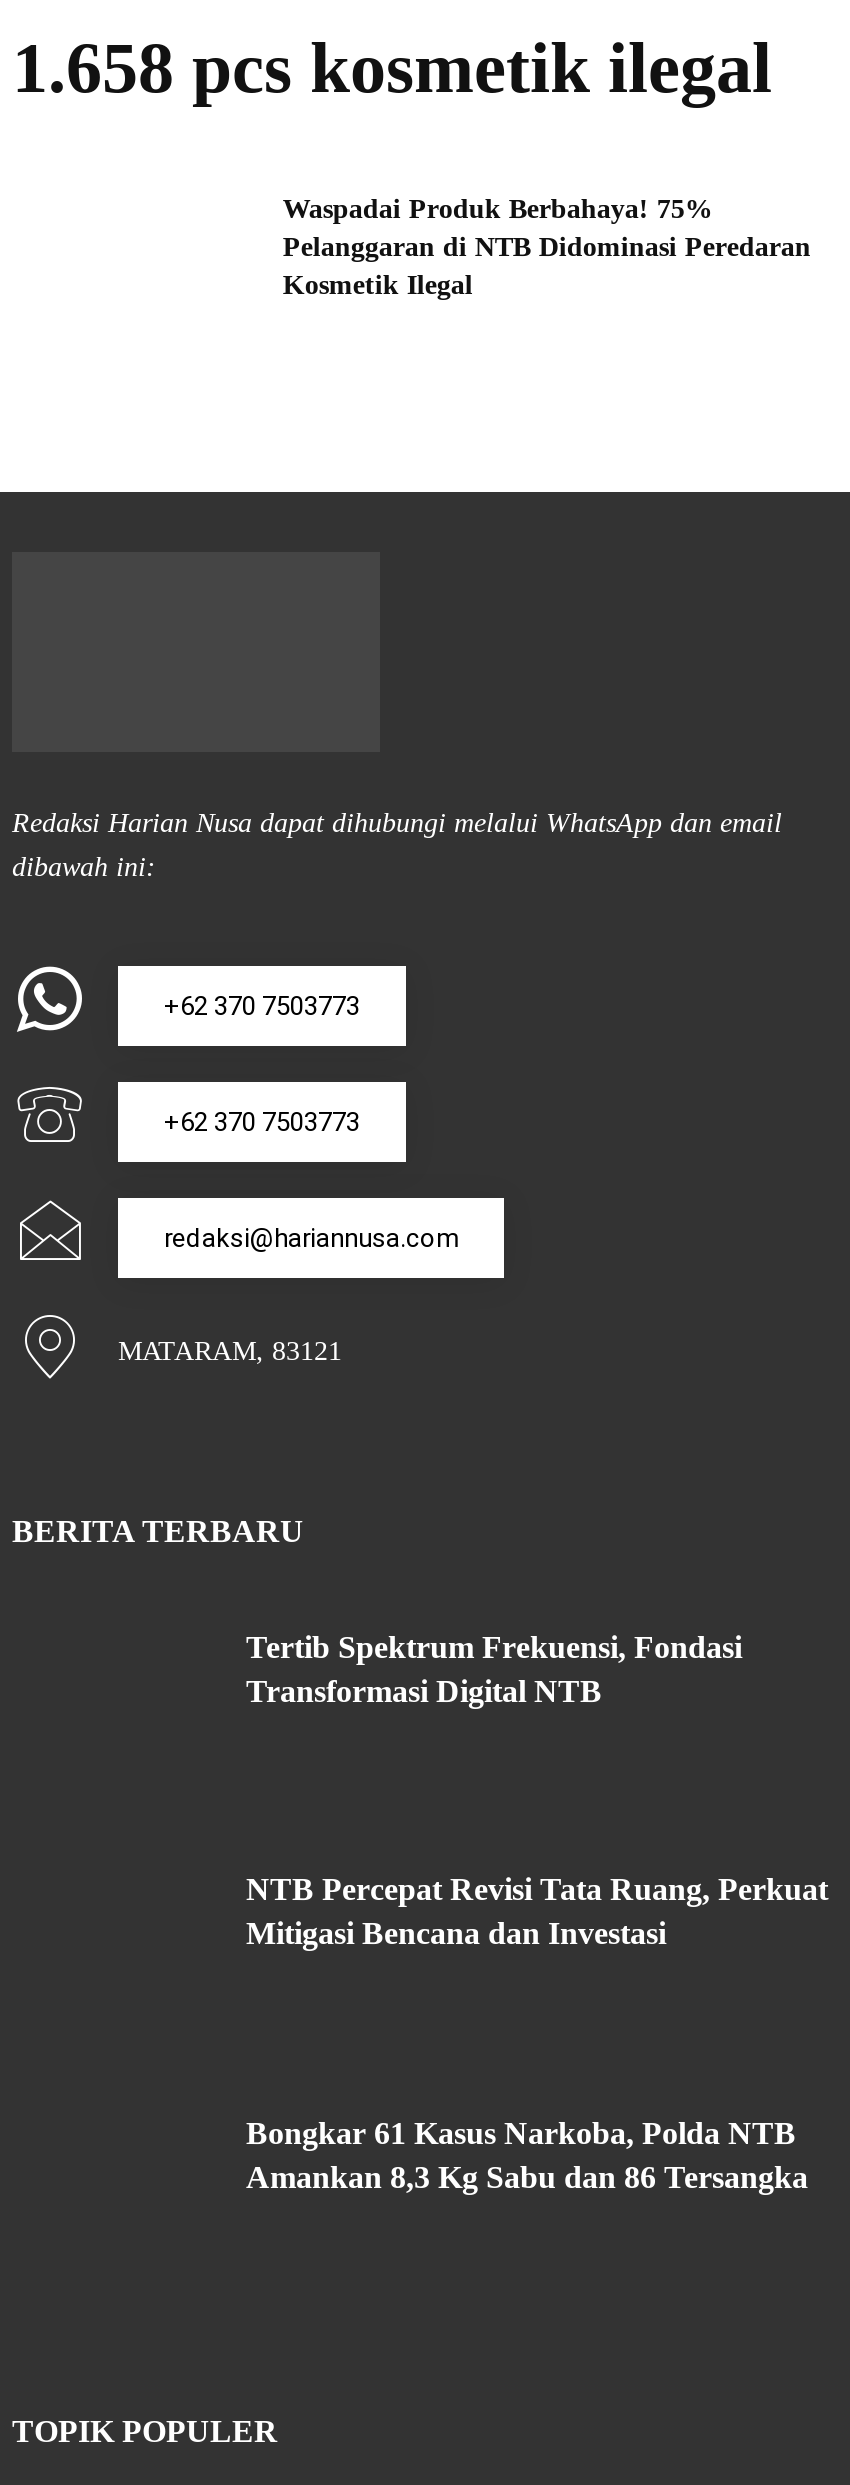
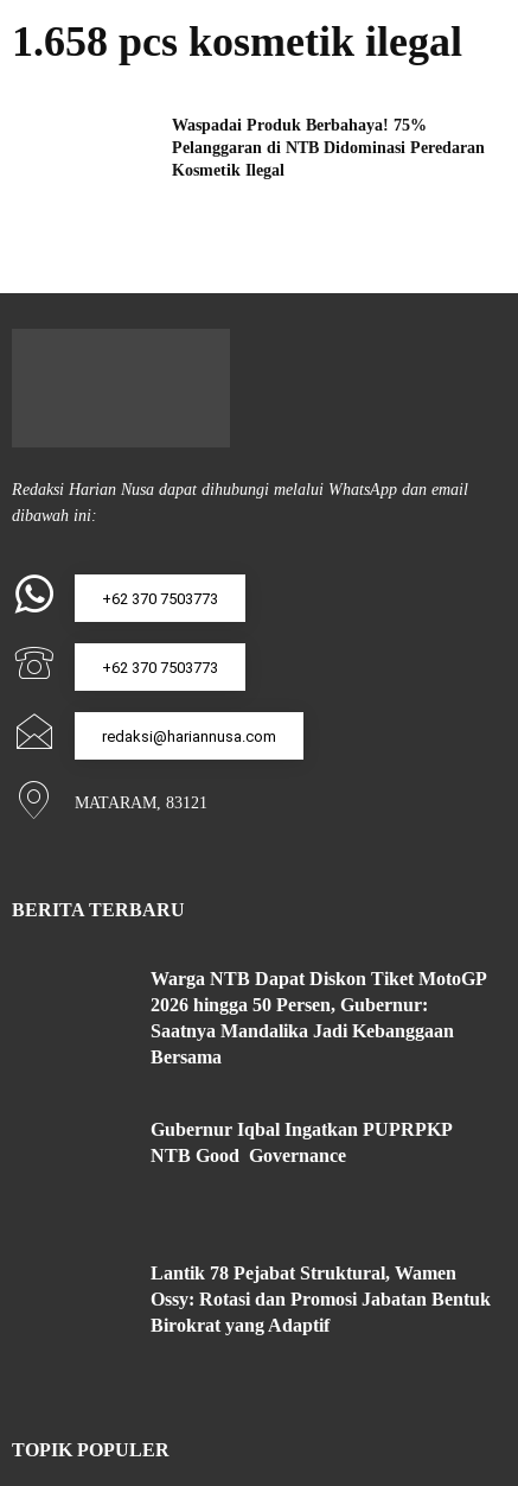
- Tertib Spektrum Frekuensi, Fondasi
- Transformasi Digital NTB
+ Warga NTB Dapat Diskon Tiket MotoGP
+ 2026 hingga 50 Persen, Gubernur:
+ Saatnya Mandalika Jadi Kebanggaan
+ Bersama

- NTB Percepat Revisi Tata Ruang, Perkuat
- Mitigasi Bencana dan Investasi
+ Gubernur Iqbal Ingatkan PUPRPKP
+ NTB Good Governance

- Bongkar 61 Kasus Narkoba, Polda NTB
- Amankan 8,3 Kg Sabu dan 86 Tersangka
+ Lantik 78 Pejabat Struktural, Wamen
+ Ossy: Rotasi dan Promosi Jabatan Bentuk
+ Birokrat yang Adaptif
